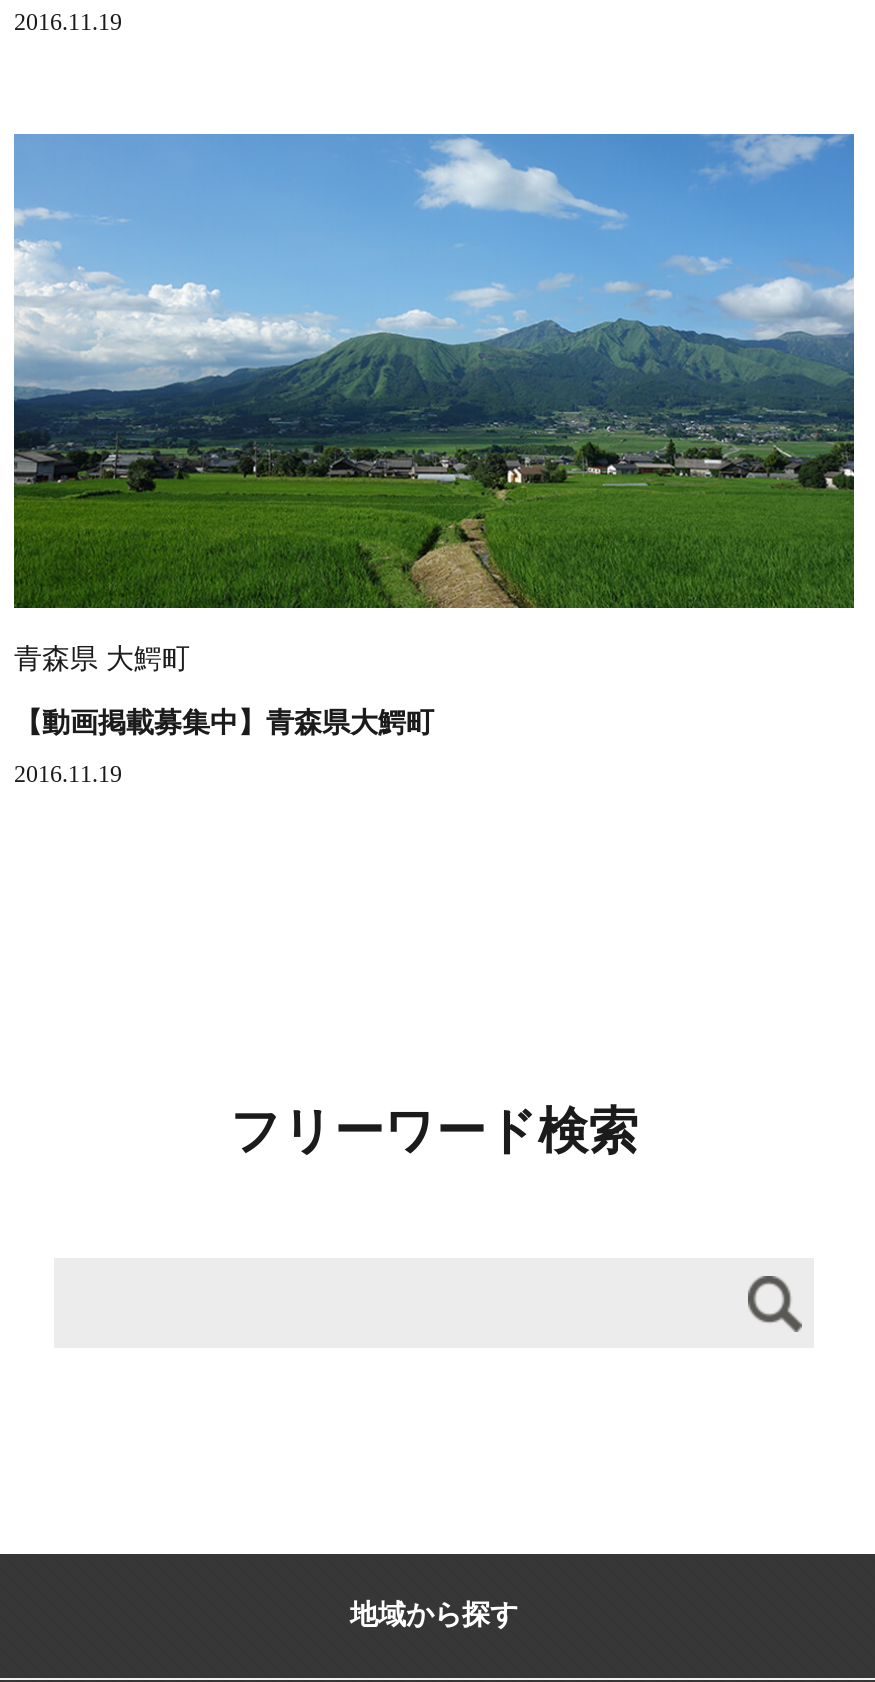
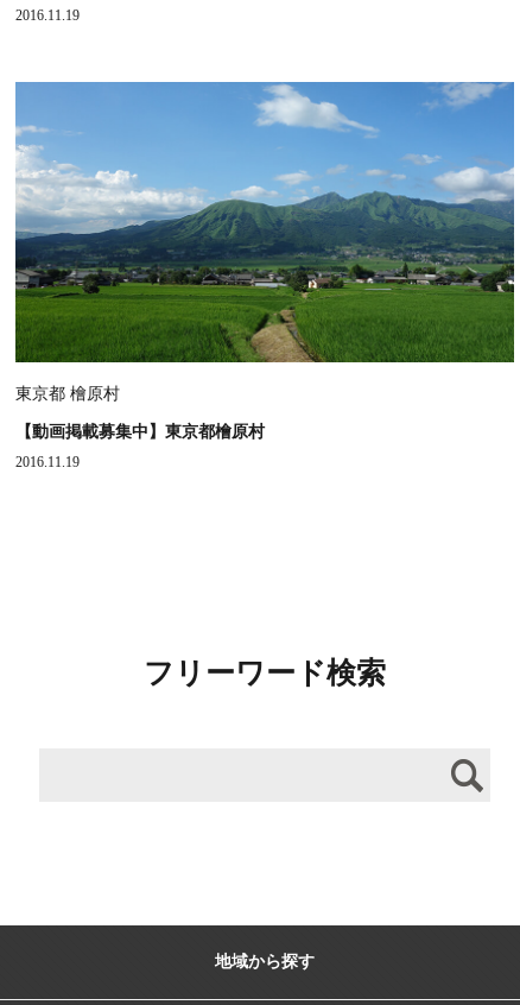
- 青森県 大鰐町
+ 東京都 檜原村

- 【動画掲載募集中】青森県大鰐町
+ 【動画掲載募集中】東京都檜原村
